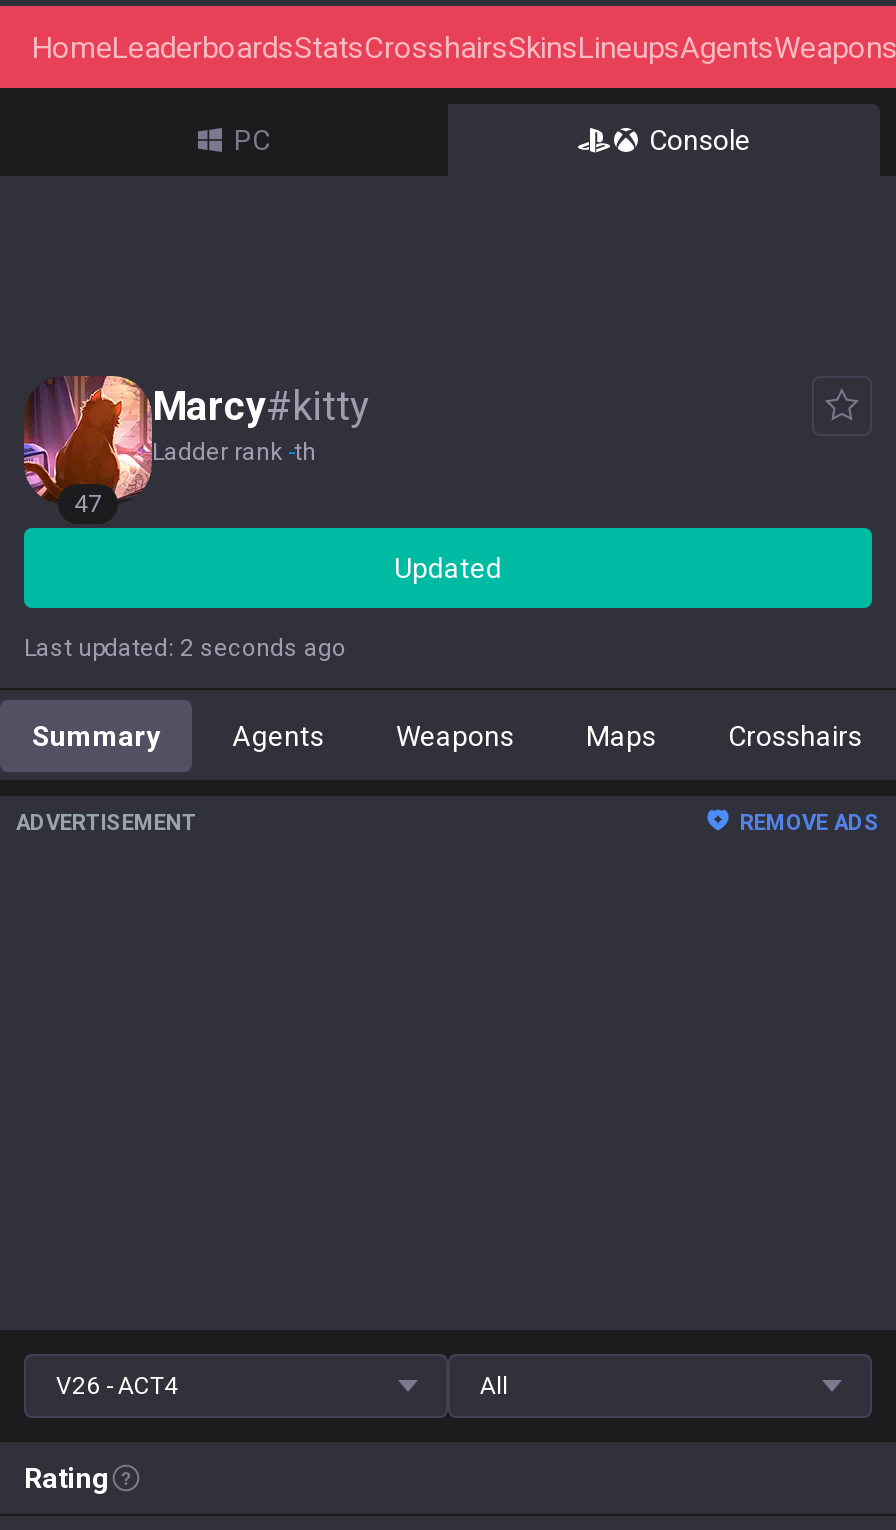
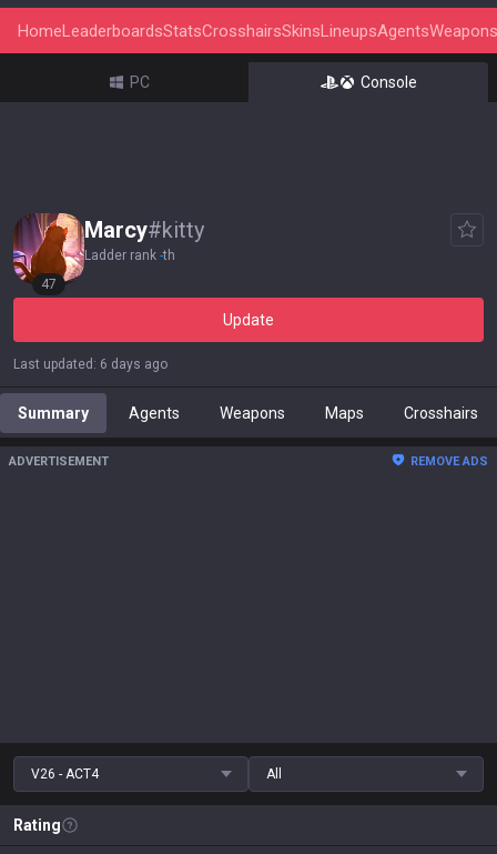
- Updated
+ Update

- Last updated: 2 seconds ago
+ Last updated: 6 days ago
